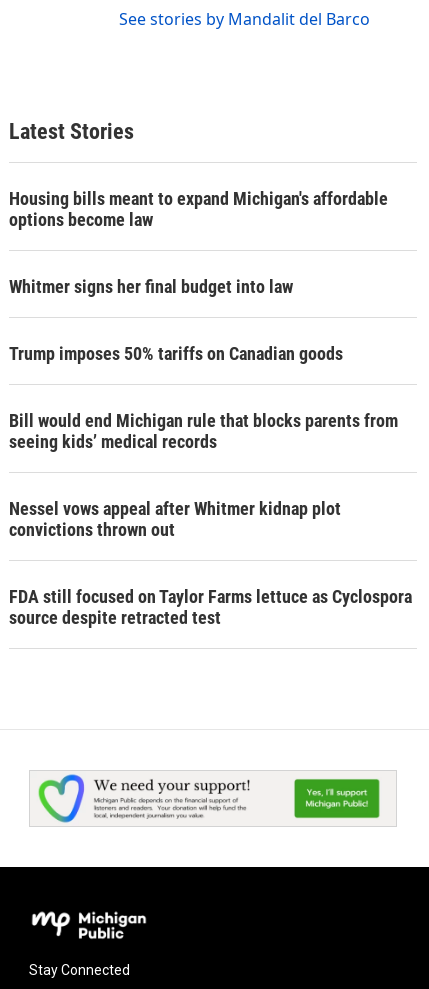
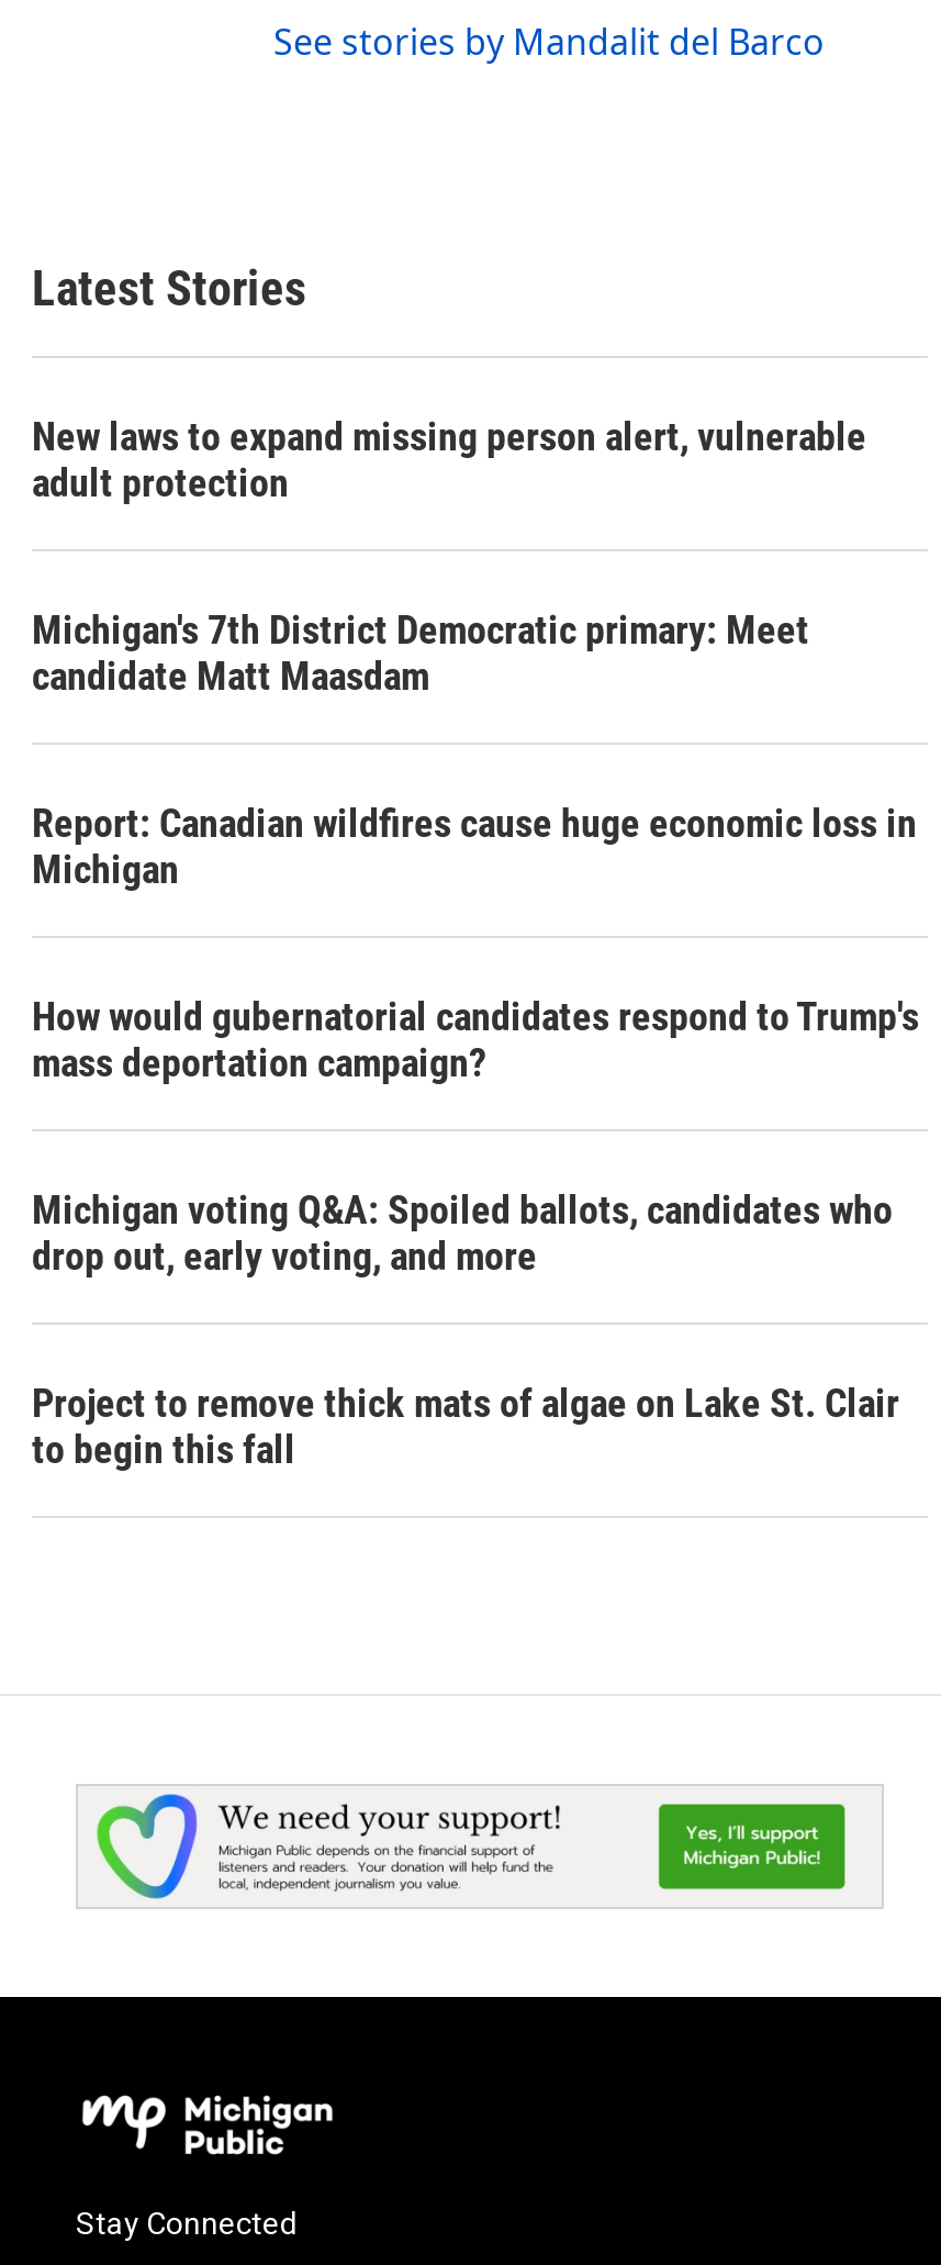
- Housing bills meant to expand Michigan's affordable
- options become law
+ New laws to expand missing person alert, vulnerable
+ adult protection

- Whitmer signs her final budget into law
+ Michigan's 7th District Democratic primary: Meet
+ candidate Matt Maasdam

- Trump imposes 50% tariffs on Canadian goods
+ Report: Canadian wildfires cause huge economic loss in
+ Michigan

- Bill would end Michigan rule that blocks parents from
- seeing kids’ medical records
+ How would gubernatorial candidates respond to Trump's
+ mass deportation campaign?

- Nessel vows appeal after Whitmer kidnap plot
- convictions thrown out
+ Michigan voting Q&A: Spoiled ballots, candidates who
+ drop out, early voting, and more

- FDA still focused on Taylor Farms lettuce as Cyclospora
- source despite retracted test
+ Project to remove thick mats of algae on Lake St. Clair
+ to begin this fall
